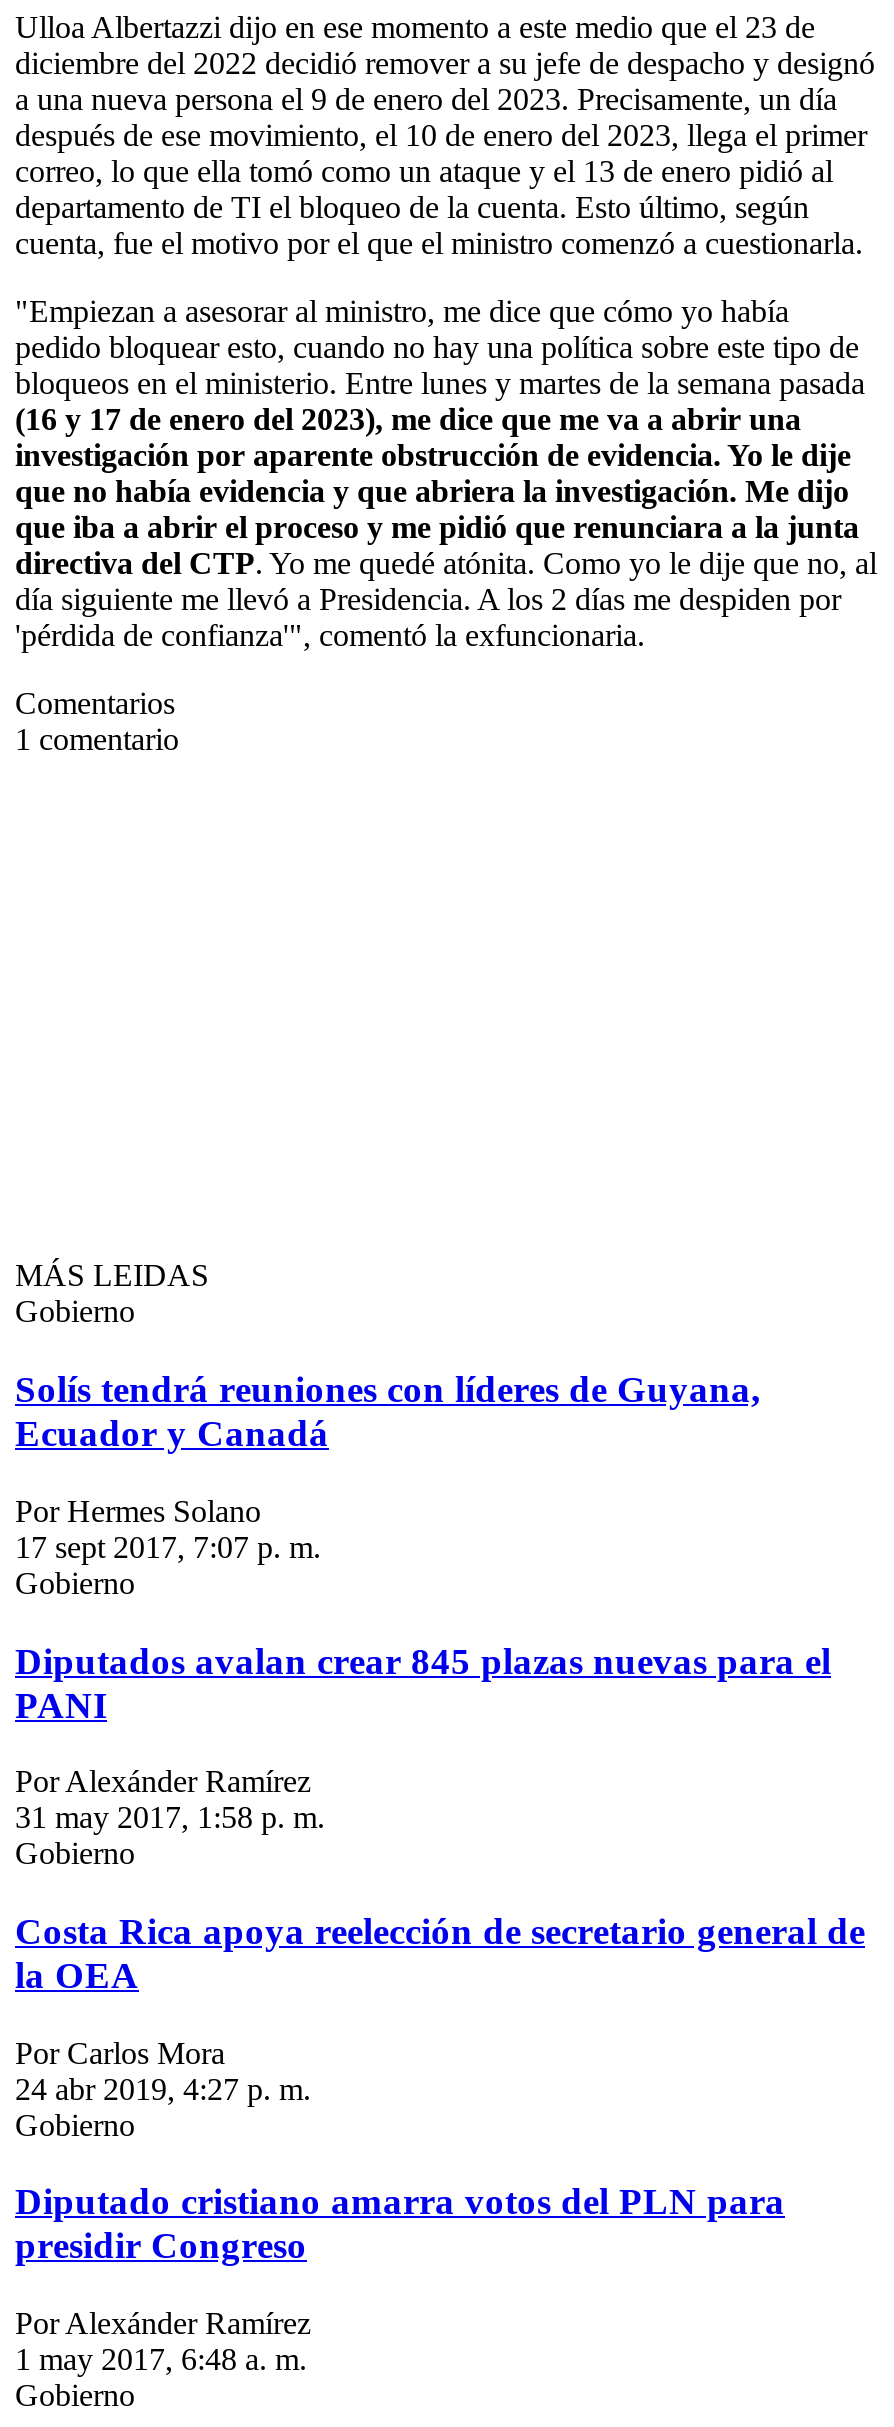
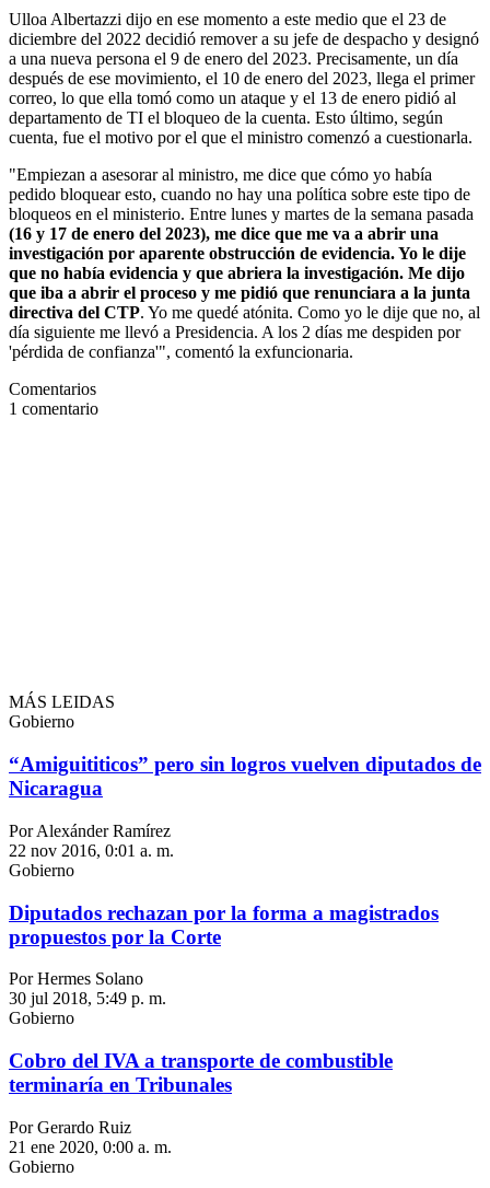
- Solís tendrá reuniones con líderes de Guyana,
- Ecuador y Canadá
- 17 sept 2017, 7:07 p. m.
- Gobierno
- Diputados avalan crear 845 plazas nuevas para el
- PANI
+ “Amiguititicos” pero sin logros vuelven diputados de
+ Nicaragua

moved down: Por Hermes Solano

- 31 may 2017, 1:58 p. m.
+ 22 nov 2016, 0:01 a. m.

- Costa Rica apoya reelección de secretario general de
- la OEA
+ Diputados rechazan por la forma a magistrados
+ propuestos por la Corte

- Por Carlos Mora
- 24 abr 2019, 4:27 p. m.
+ 30 jul 2018, 5:49 p. m.

- Diputado cristiano amarra votos del PLN para
- presidir Congreso
+ Cobro del IVA a transporte de combustible
+ terminaría en Tribunales

- Por Alexánder Ramírez
- 1 may 2017, 6:48 a. m.
+ Por Gerardo Ruiz
+ 21 ene 2020, 0:00 a. m.
